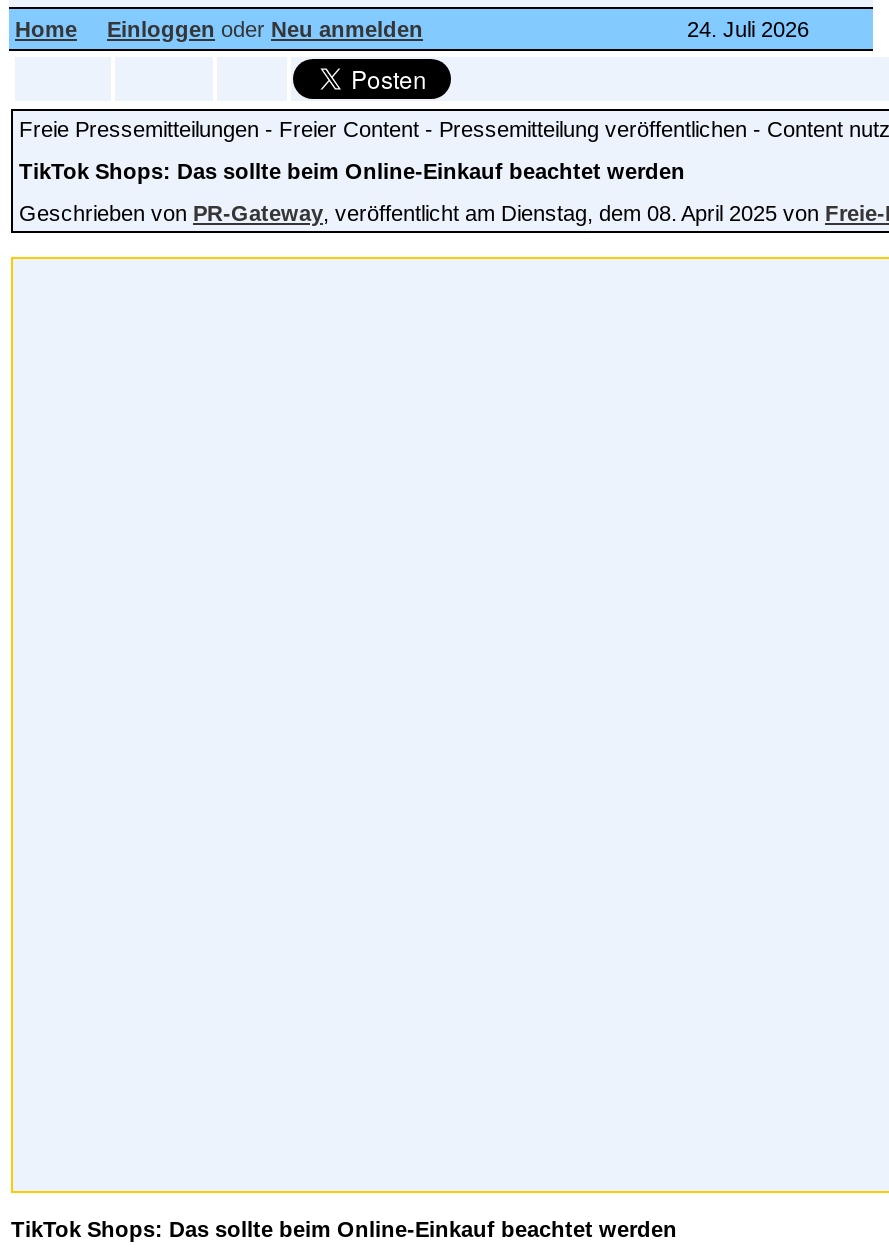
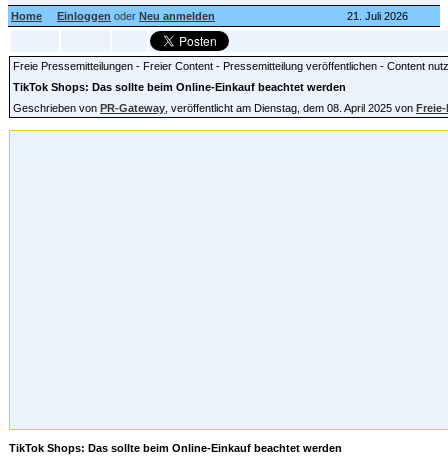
- 24. Juli 2026
+ 21. Juli 2026
